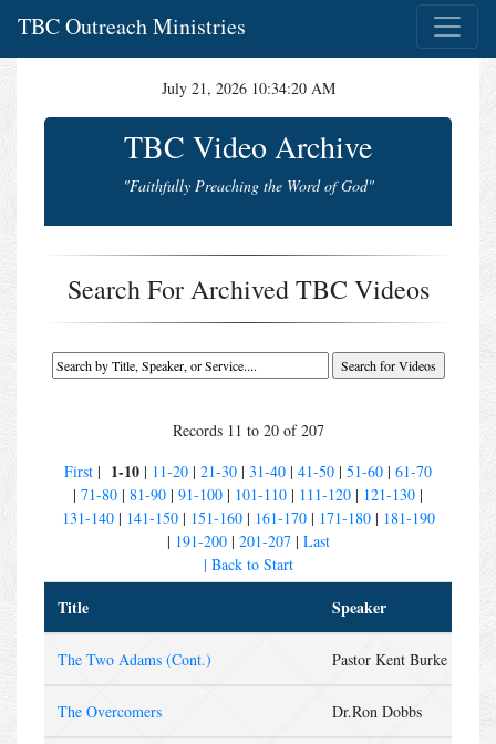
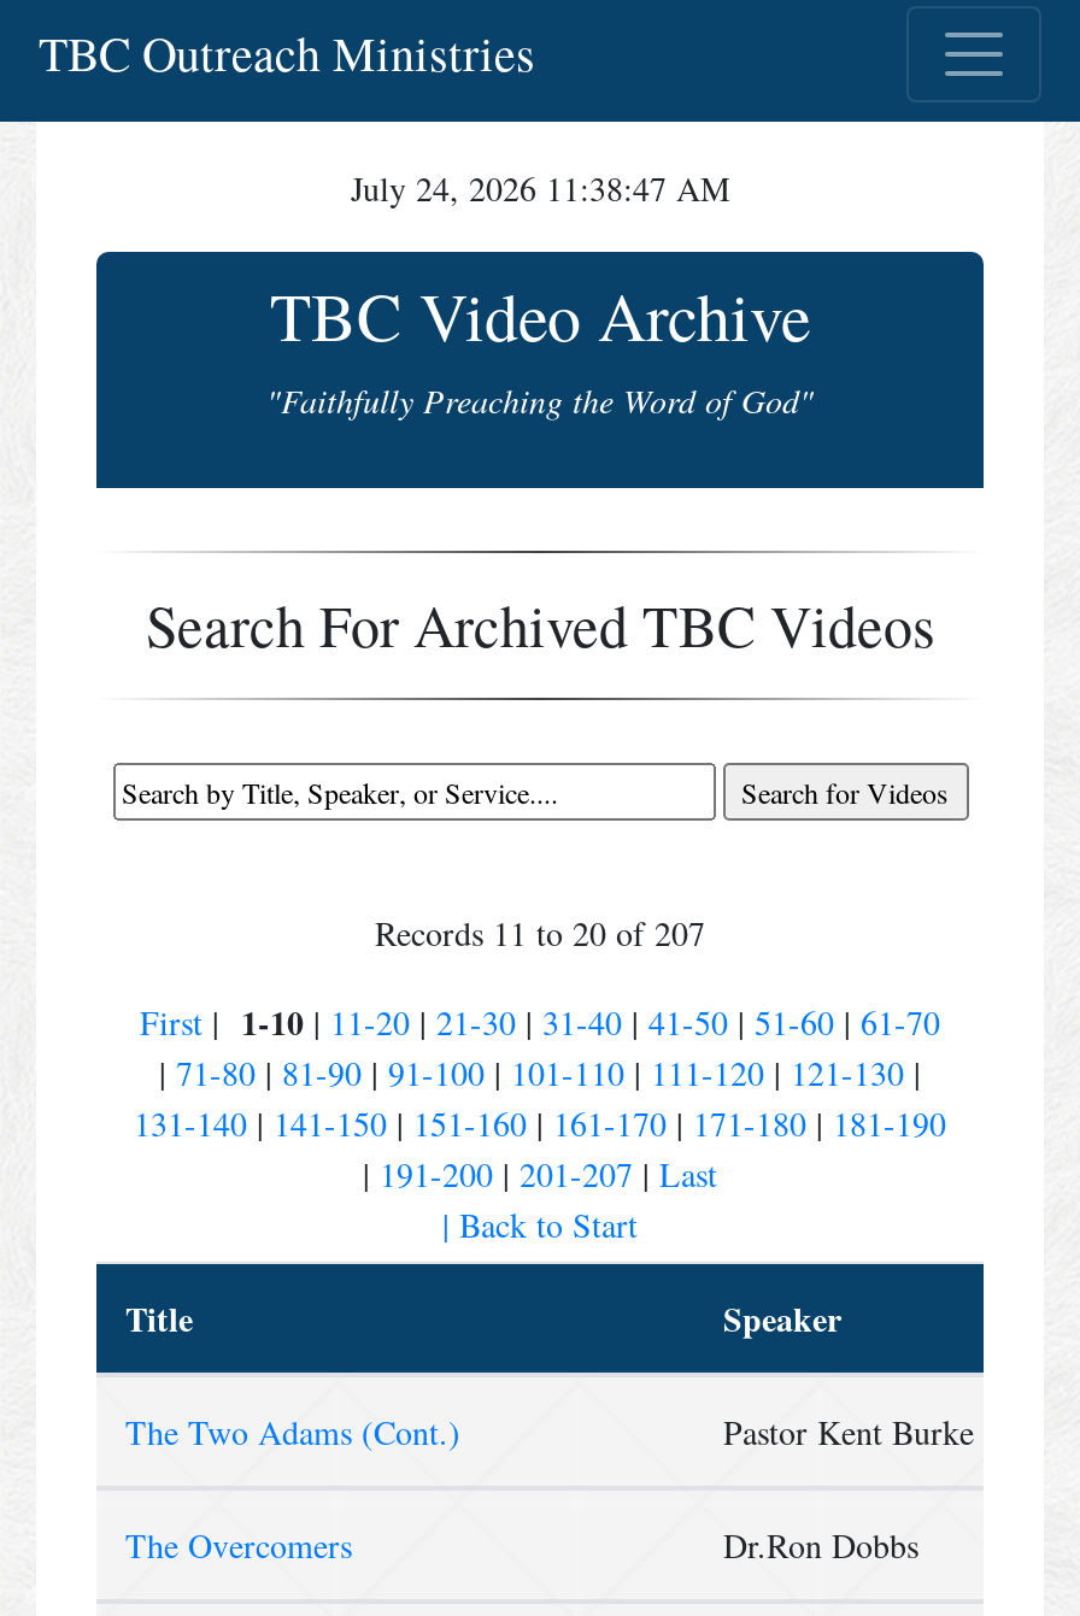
- July 21, 2026 10:34:20 AM
+ July 24, 2026 11:38:47 AM
